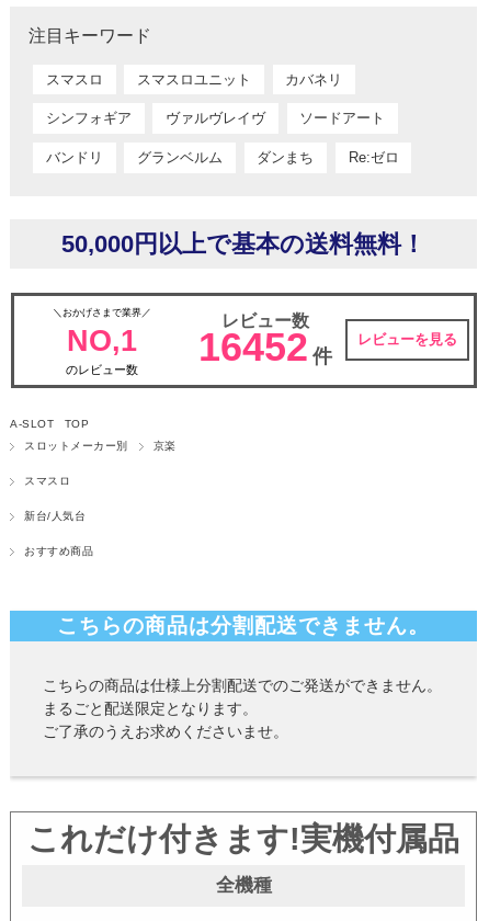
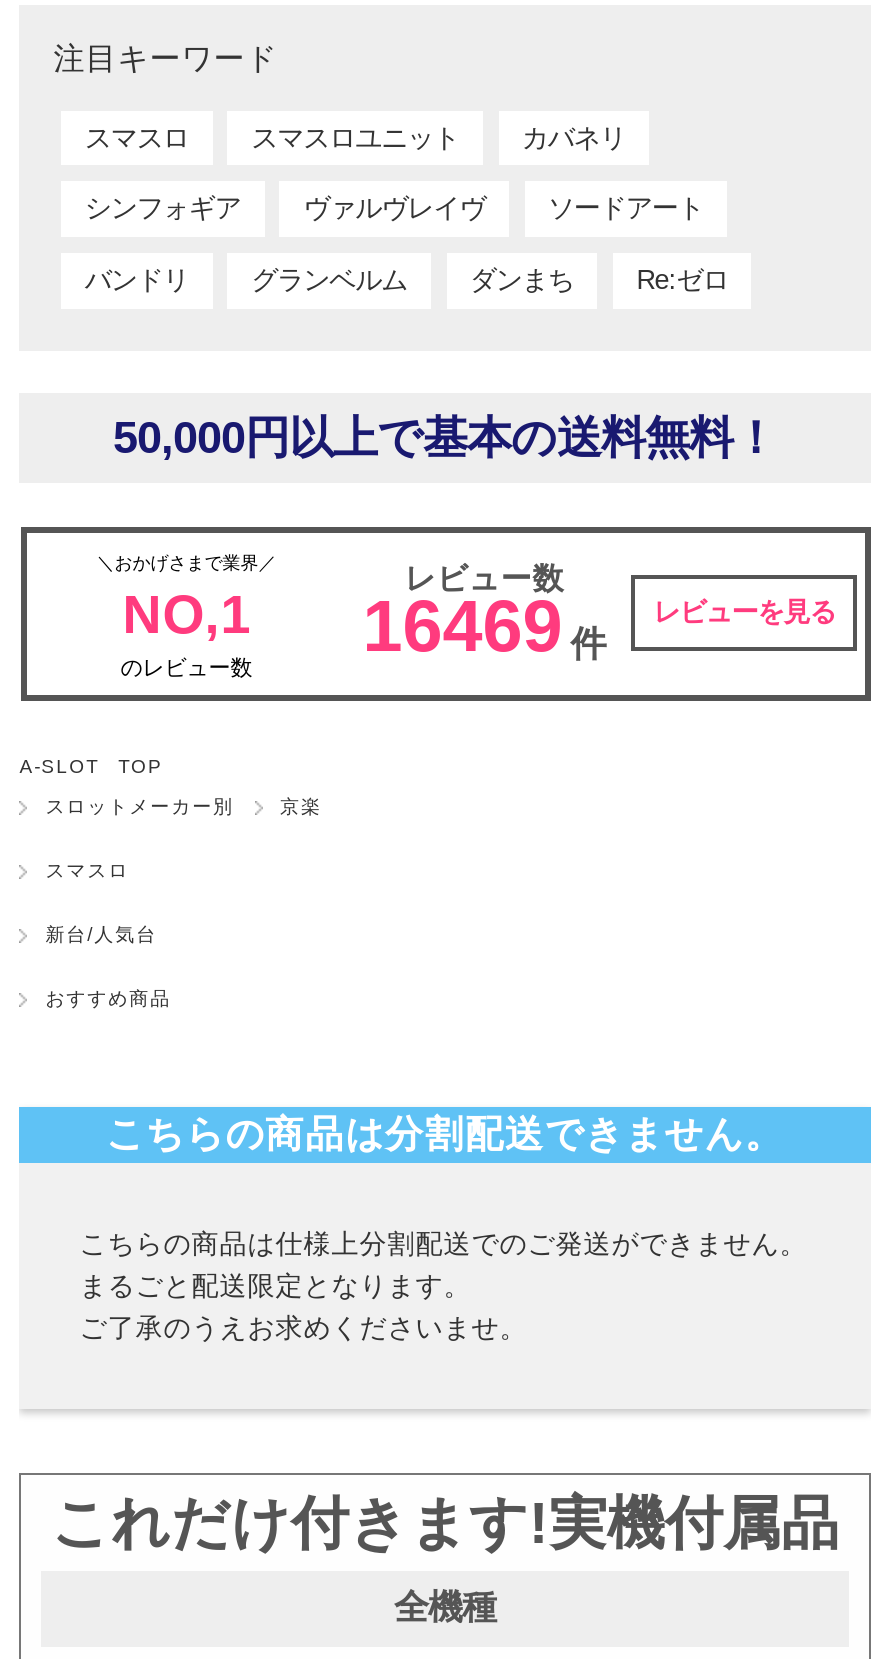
- NO,1 16452 件 レビューを見る
+ NO,1 16469 件 レビューを見る
